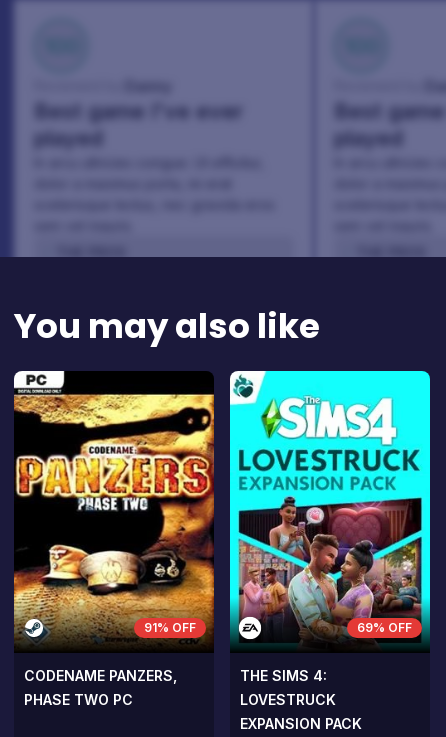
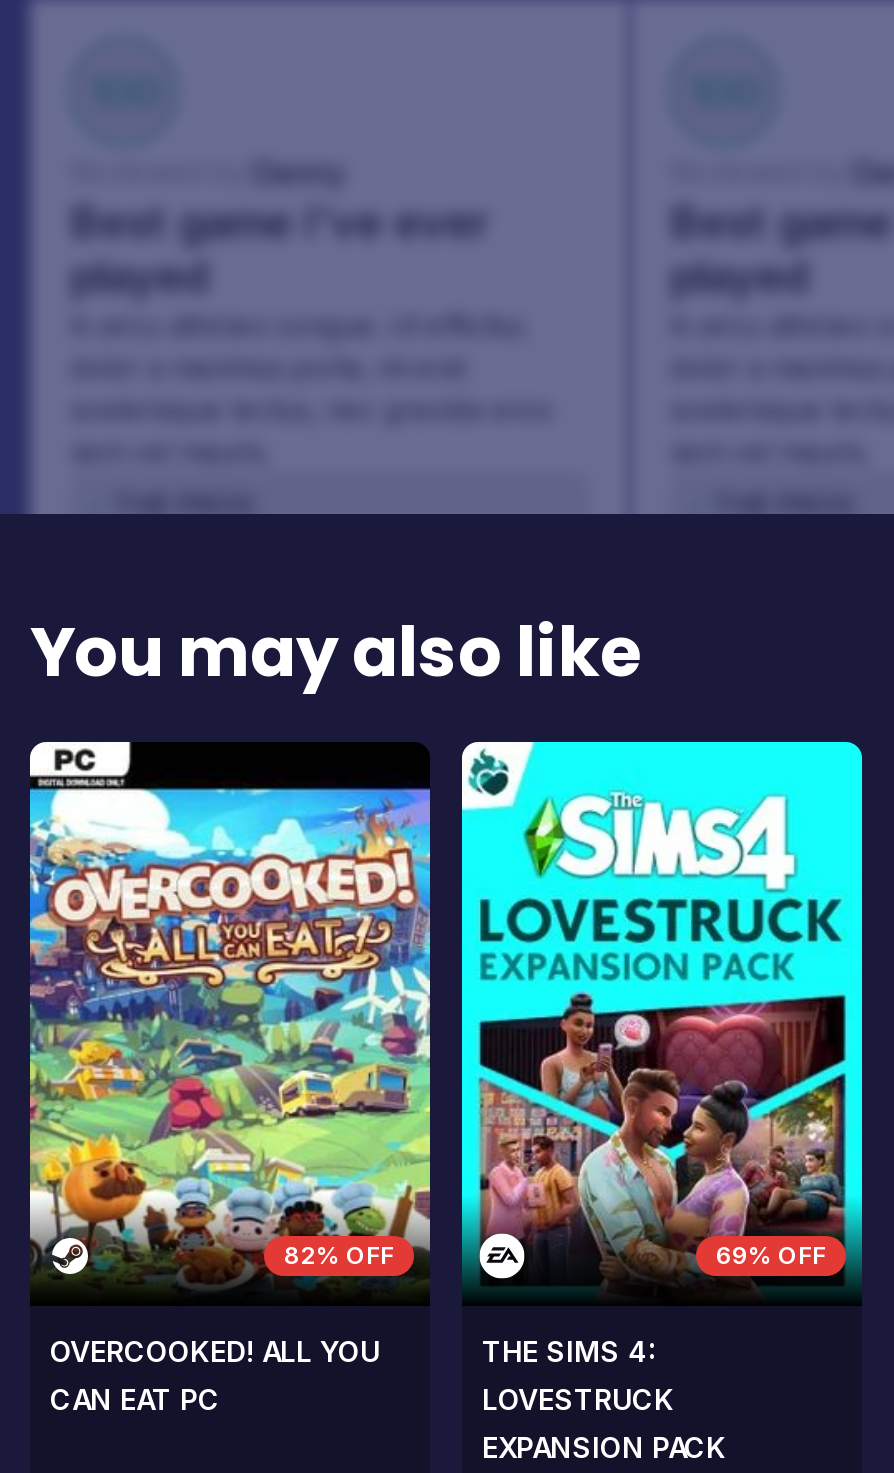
- [image]
- 91% OFF
+ [image]
+ 82% OFF

- CODENAME PANZERS,
- PHASE TWO PC
+ OVERCOOKED! ALL YOU
+ CAN EAT PC
